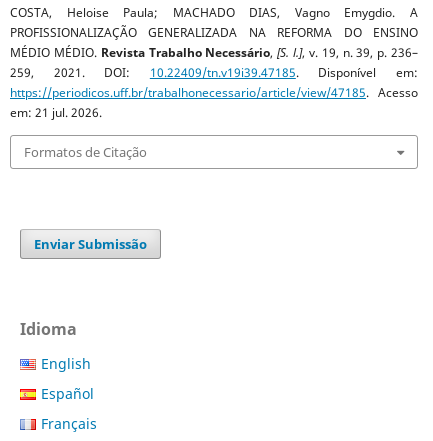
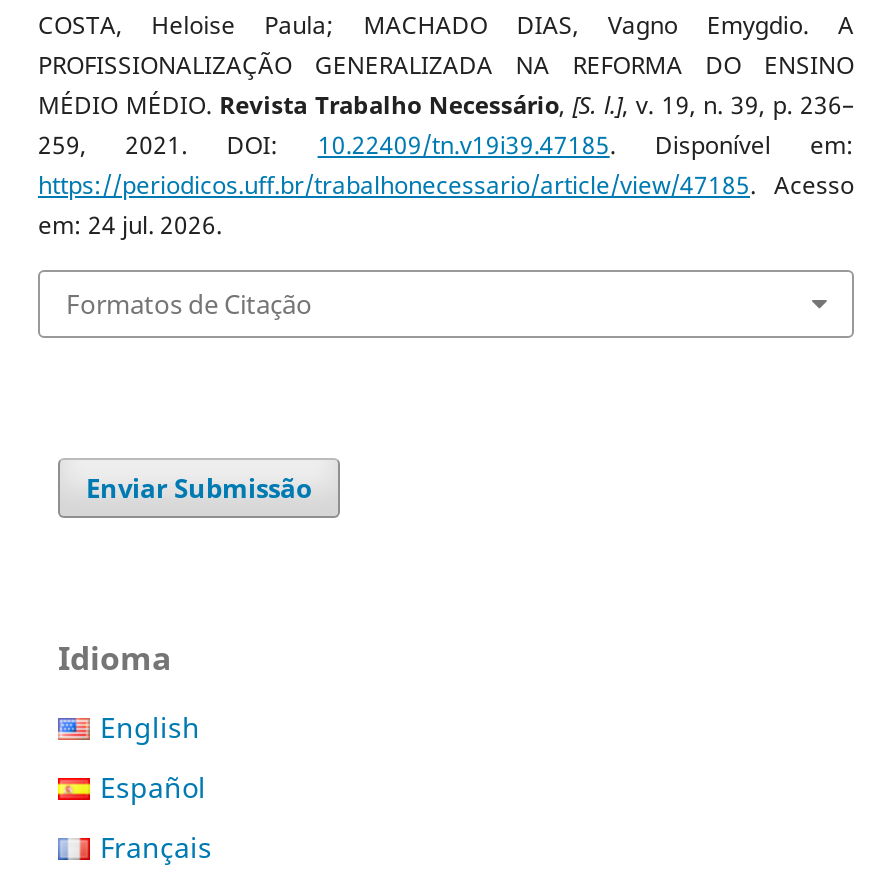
- em: 21 jul. 2026.
+ em: 24 jul. 2026.
